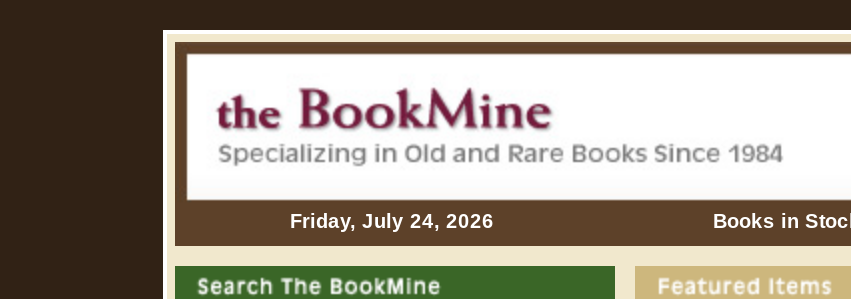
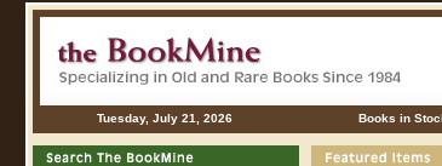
- Friday, July 24, 2026
+ Tuesday, July 21, 2026
